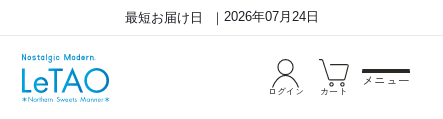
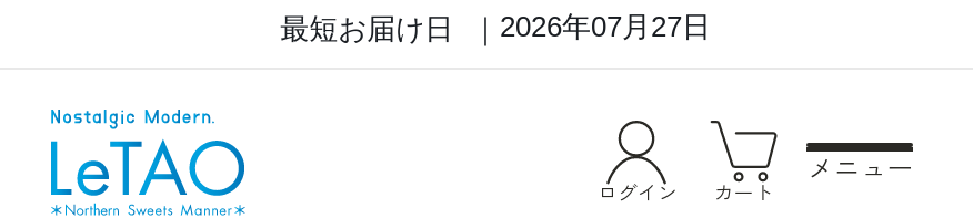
- 最短お届け日 2026年07月24日
+ 最短お届け日 2026年07月27日
